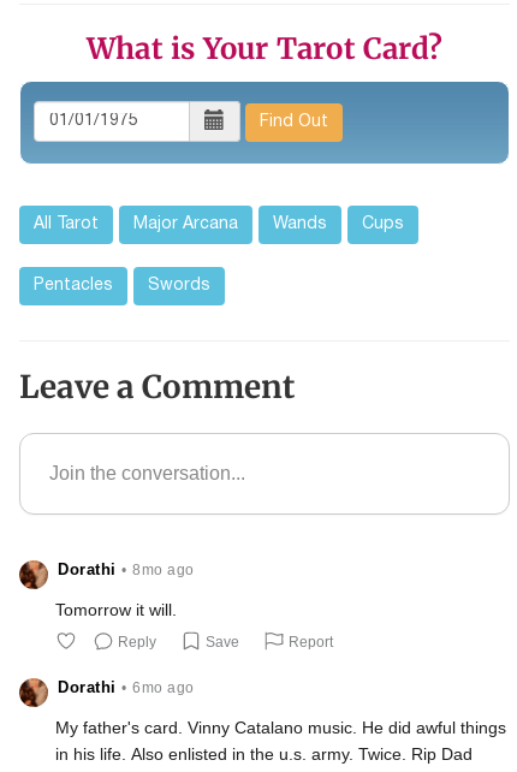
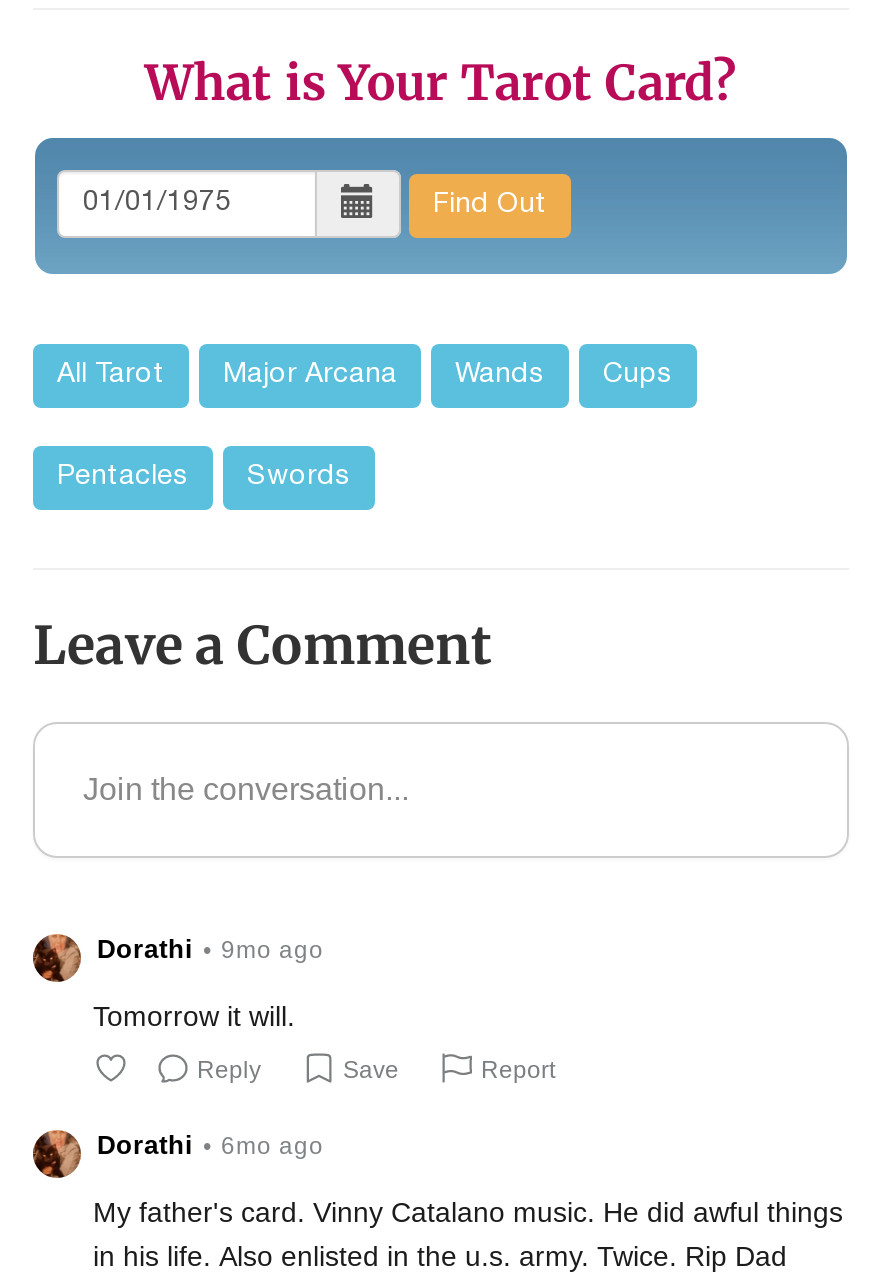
- Dorathi • 8mo ago
+ Dorathi • 9mo ago
